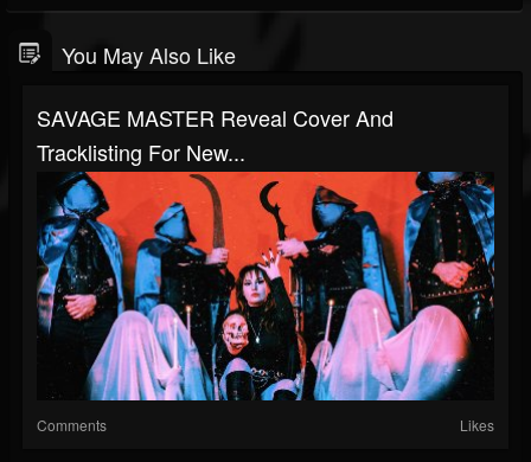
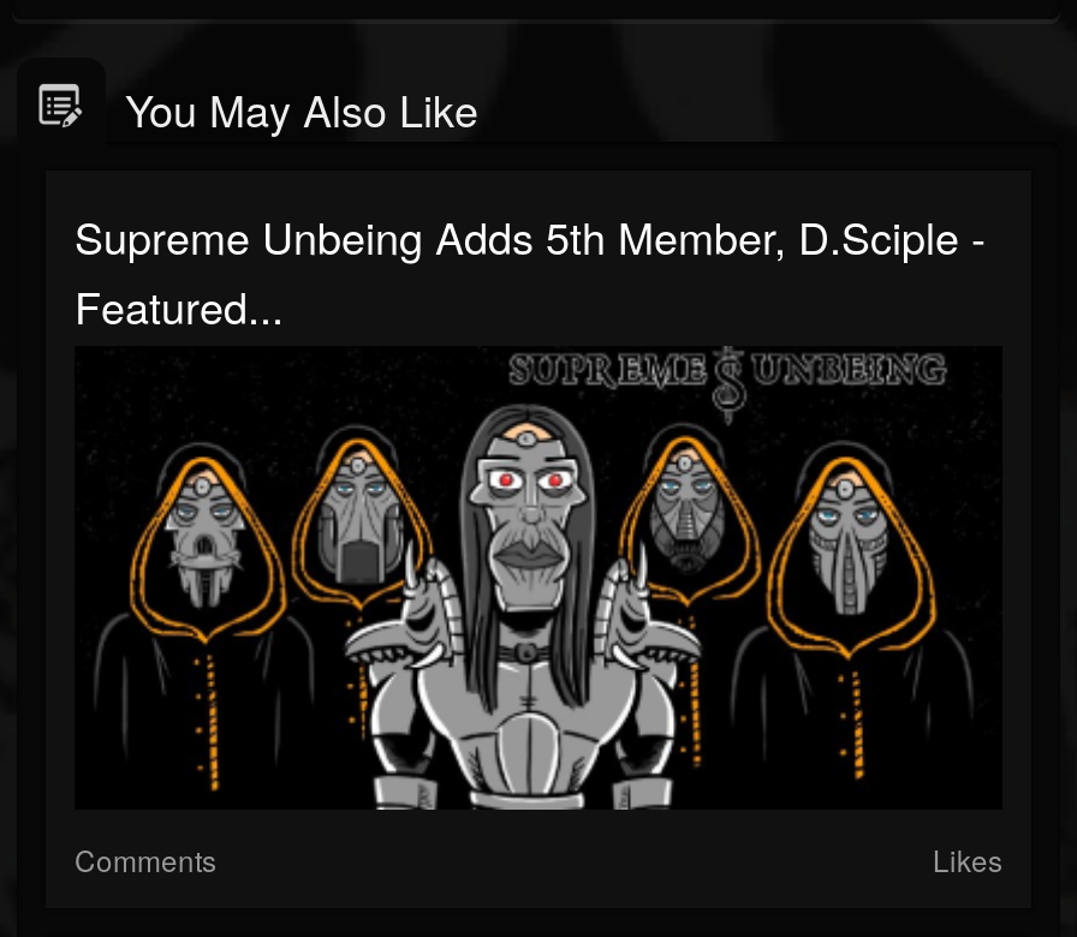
- SAVAGE MASTER Reveal Cover And
- Tracklisting For New...
+ Supreme Unbeing Adds 5th Member, D.Sciple -
+ Featured...

- [image]
+ [image]
